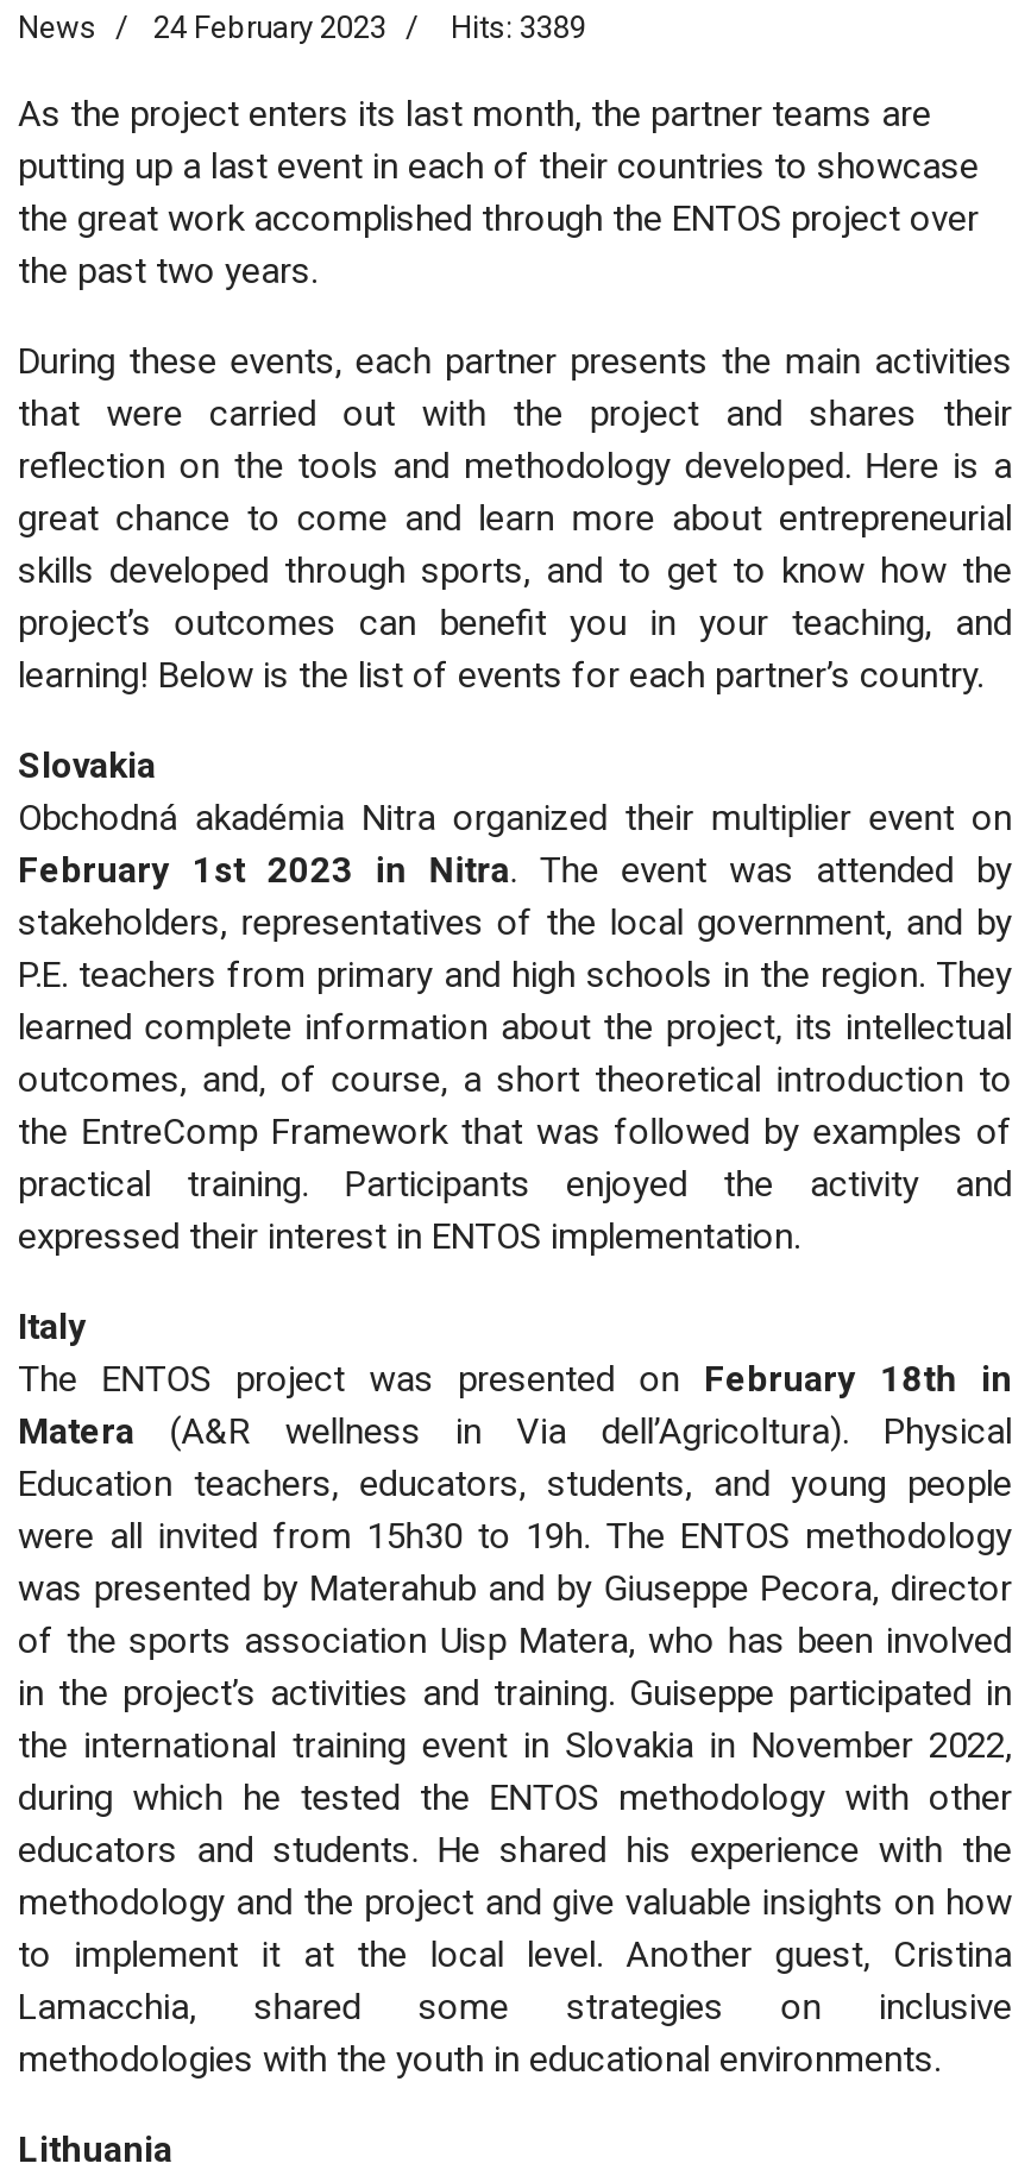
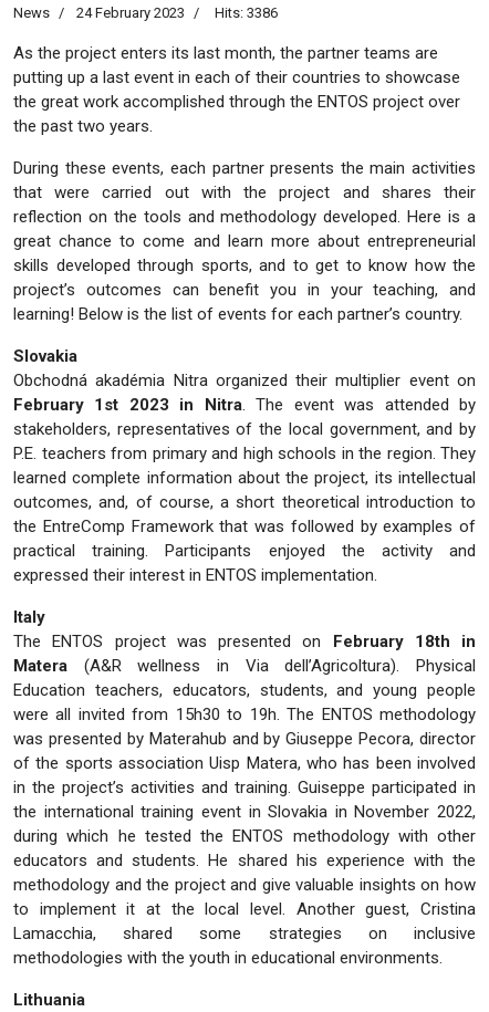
- News 24 February 2023 Hits: 3389
+ News 24 February 2023 Hits: 3386
